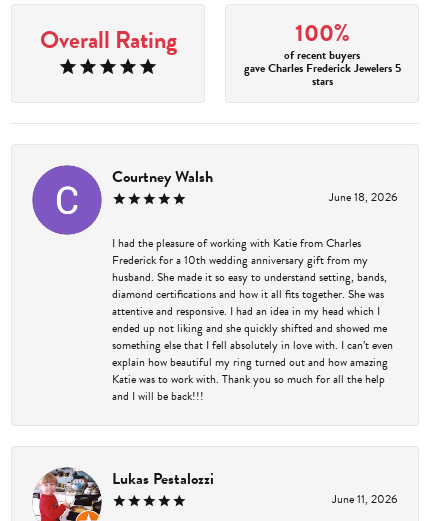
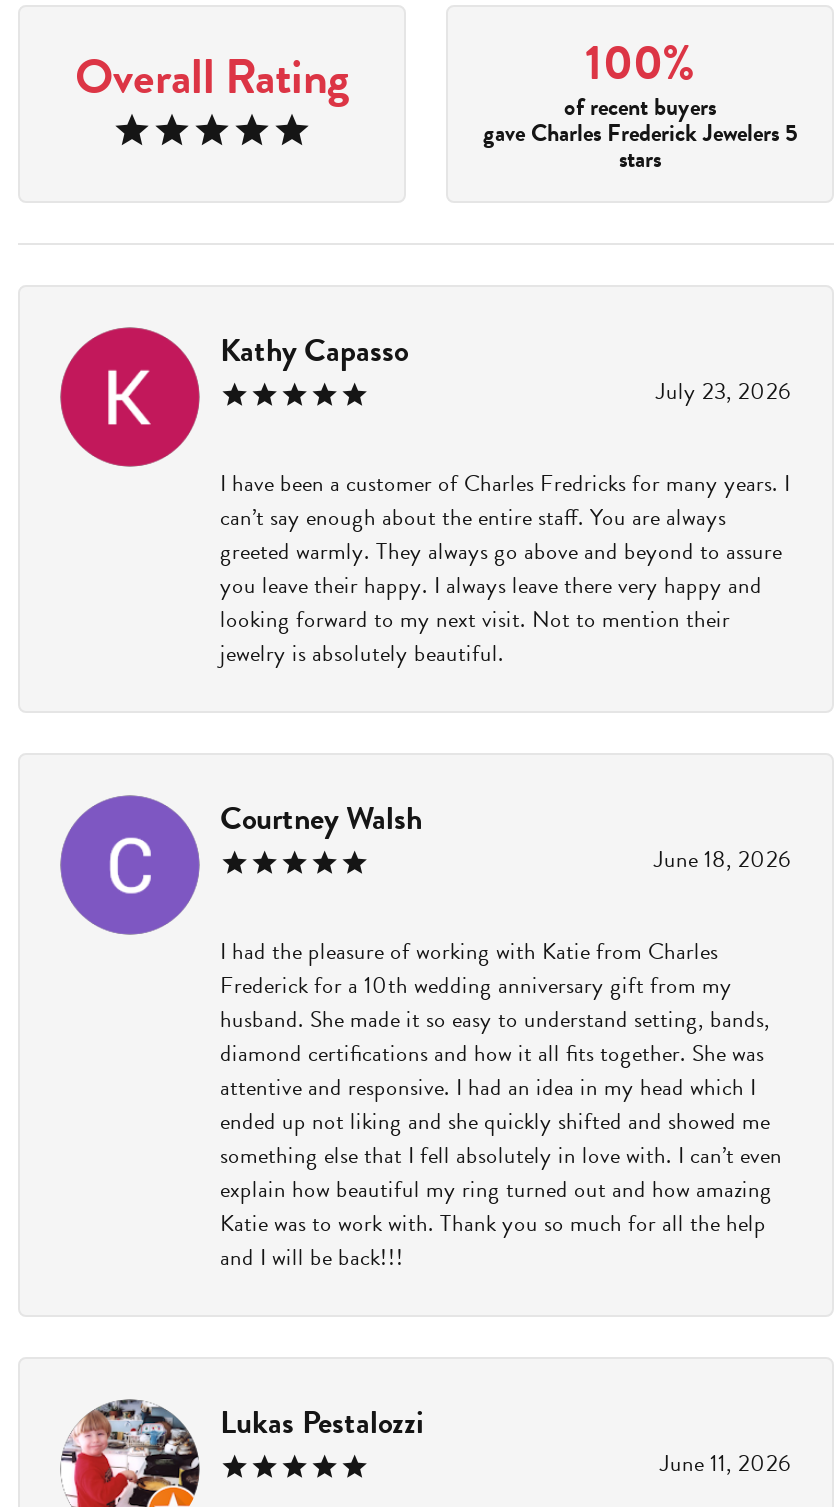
+ [image]
+ Kathy Capasso
+ July 23, 2026
+ I have been a customer of Charles Fredricks for many years. I
+ can’t say enough about the entire staff. You are always
+ greeted warmly. They always go above and beyond to assure
+ you leave their happy. I always leave there very happy and
+ looking forward to my next visit. Not to mention their
+ jewelry is absolutely beautiful.
